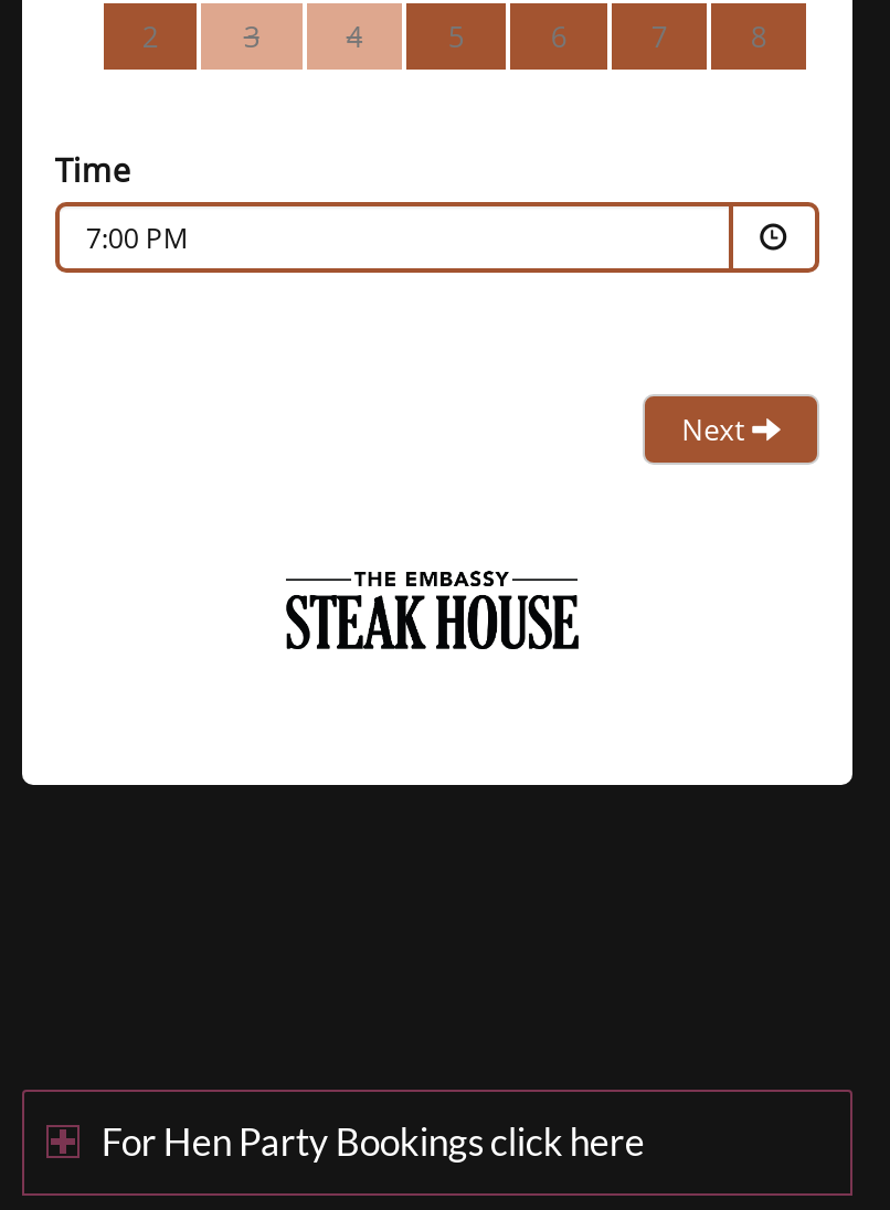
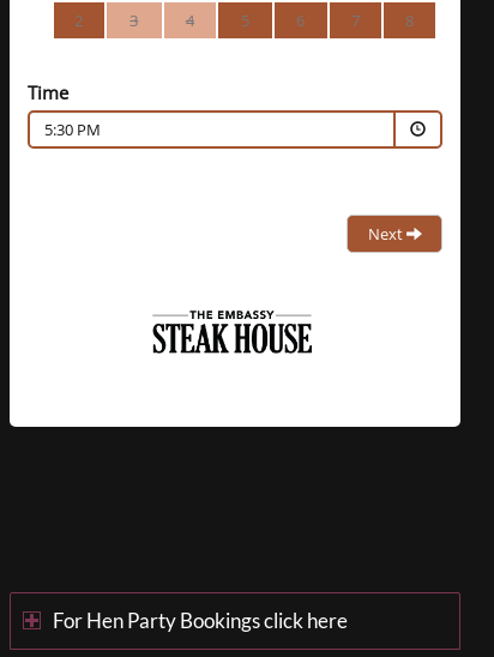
- 7:00 PM
+ 5:30 PM
